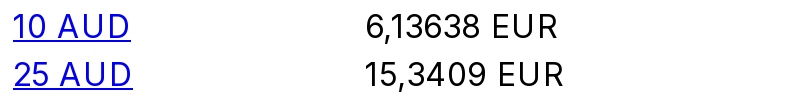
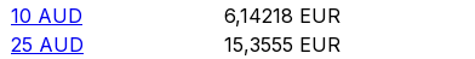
- 6,13638 EUR
+ 6,14218 EUR

- 15,3409 EUR
+ 15,3555 EUR
